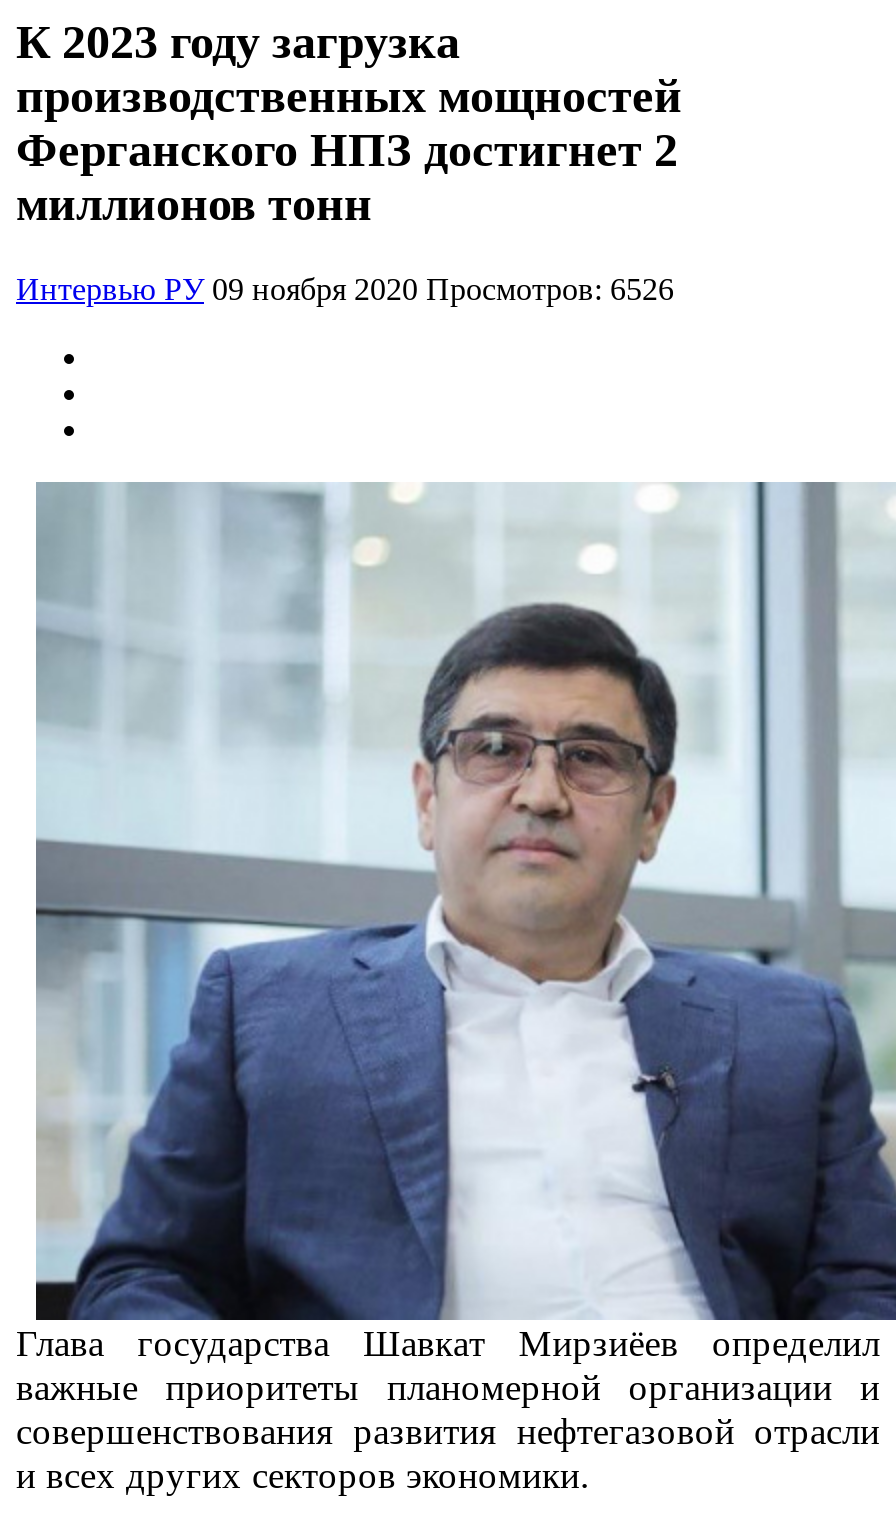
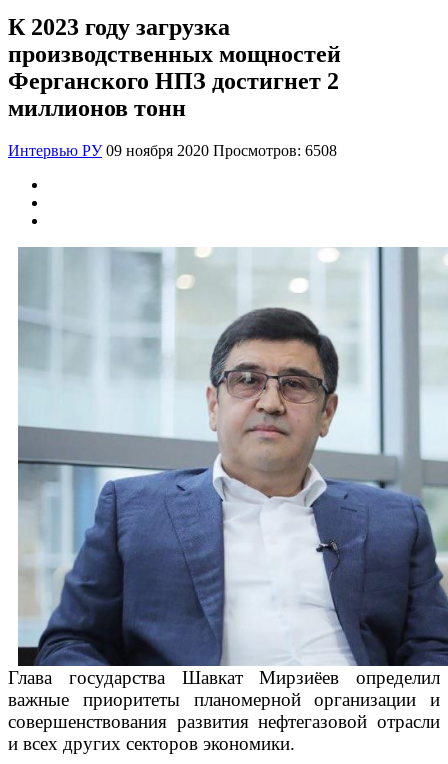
- Интервью РУ 09 ноября 2020 Просмотров: 6526
+ Интервью РУ 09 ноября 2020 Просмотров: 6508
